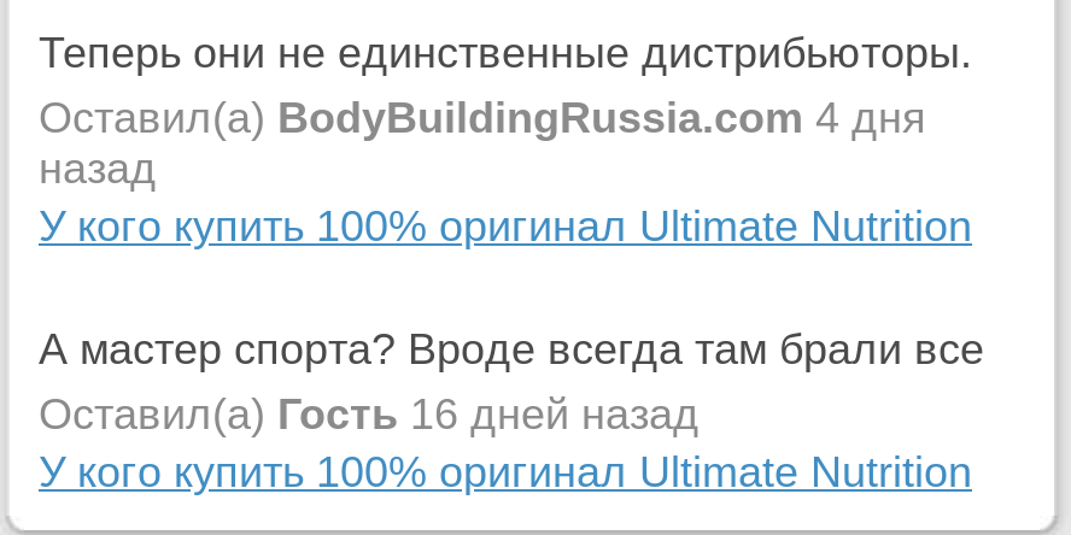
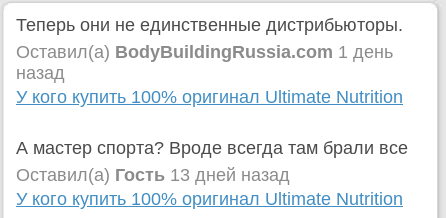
- Оставил(а) BodyBuildingRussia.com 4 дня
+ Оставил(а) BodyBuildingRussia.com 1 день

- Оставил(а) Гость 16 дней назад
+ Оставил(а) Гость 13 дней назад
